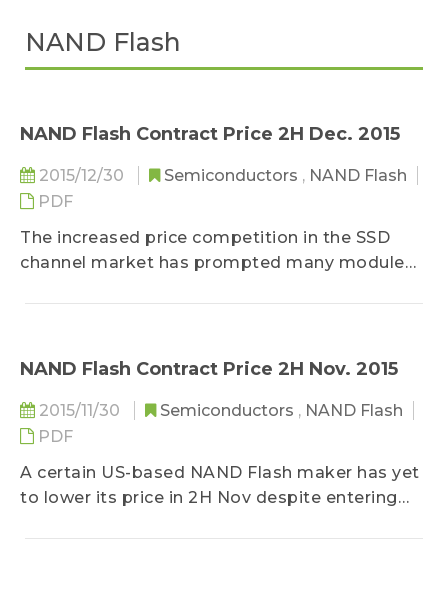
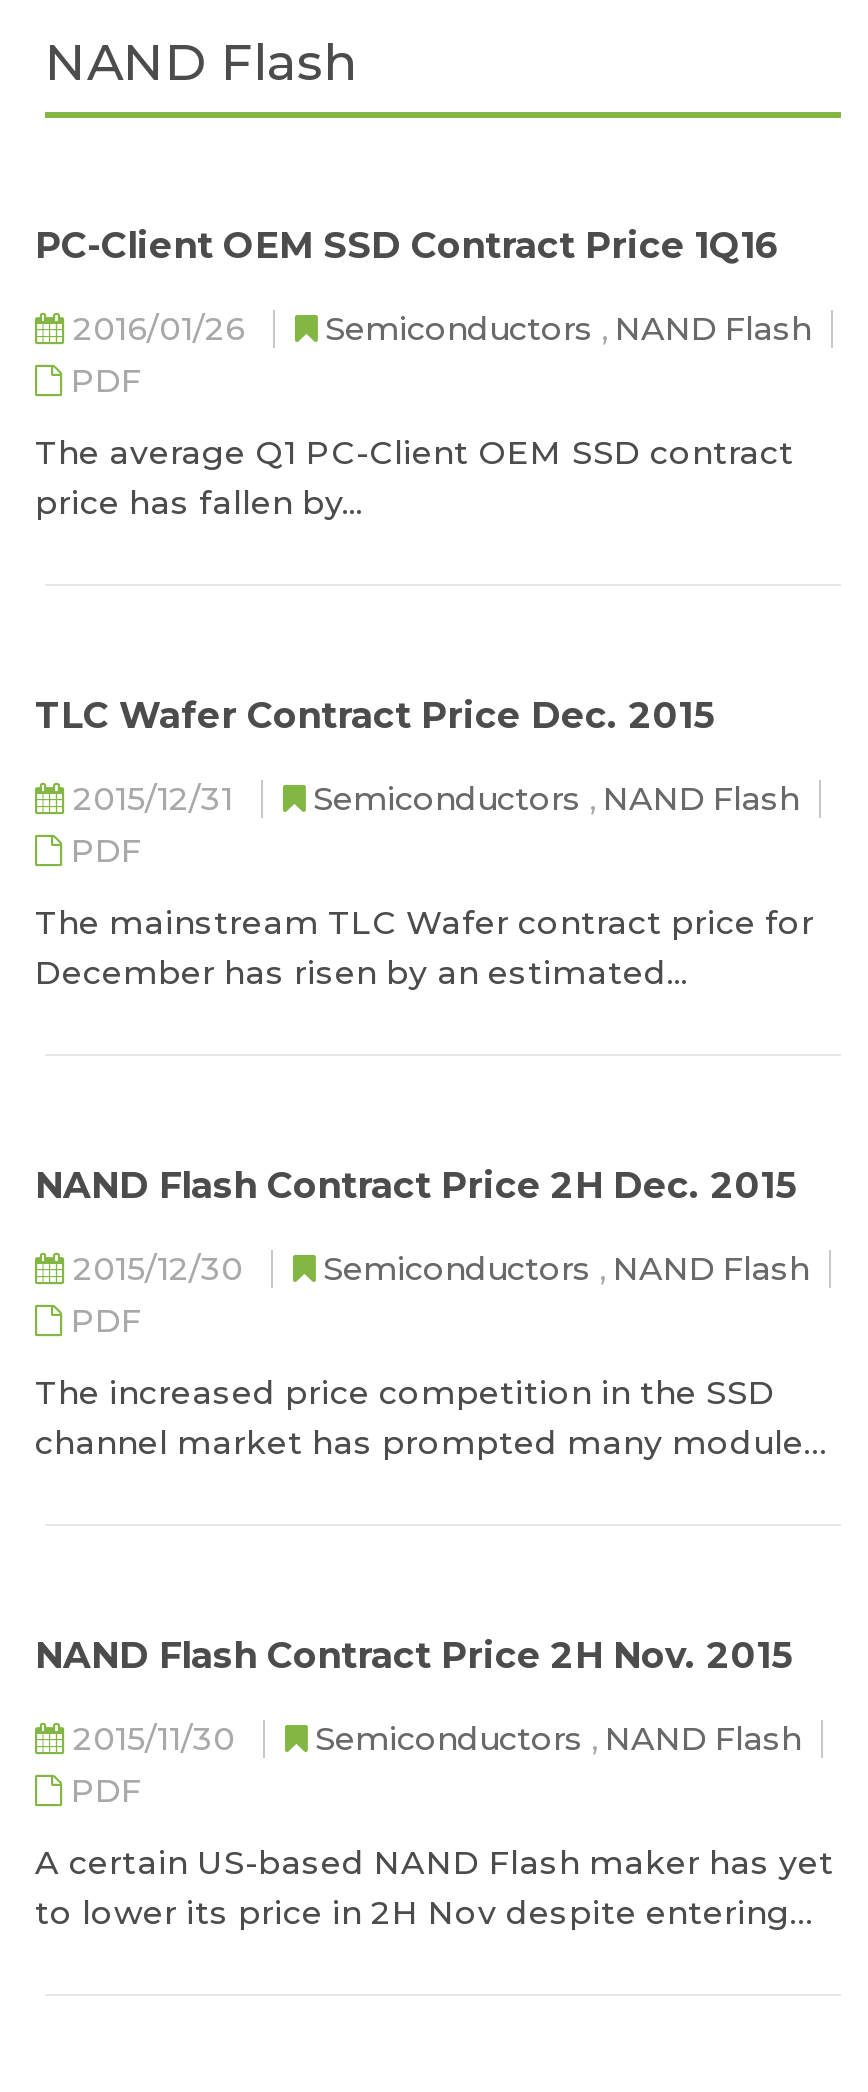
+ PC-Client OEM SSD Contract Price 1Q16
+ 2016/01/26
+ Semiconductors, NAND Flash
+ PDF
+ The average Q1 PC-Client OEM SSD contract
+ price has fallen by...

+ TLC Wafer Contract Price Dec. 2015
+ 2015/12/31
+ Semiconductors, NAND Flash
+ PDF
+ The mainstream TLC Wafer contract price for
+ December has risen by an estimated...
